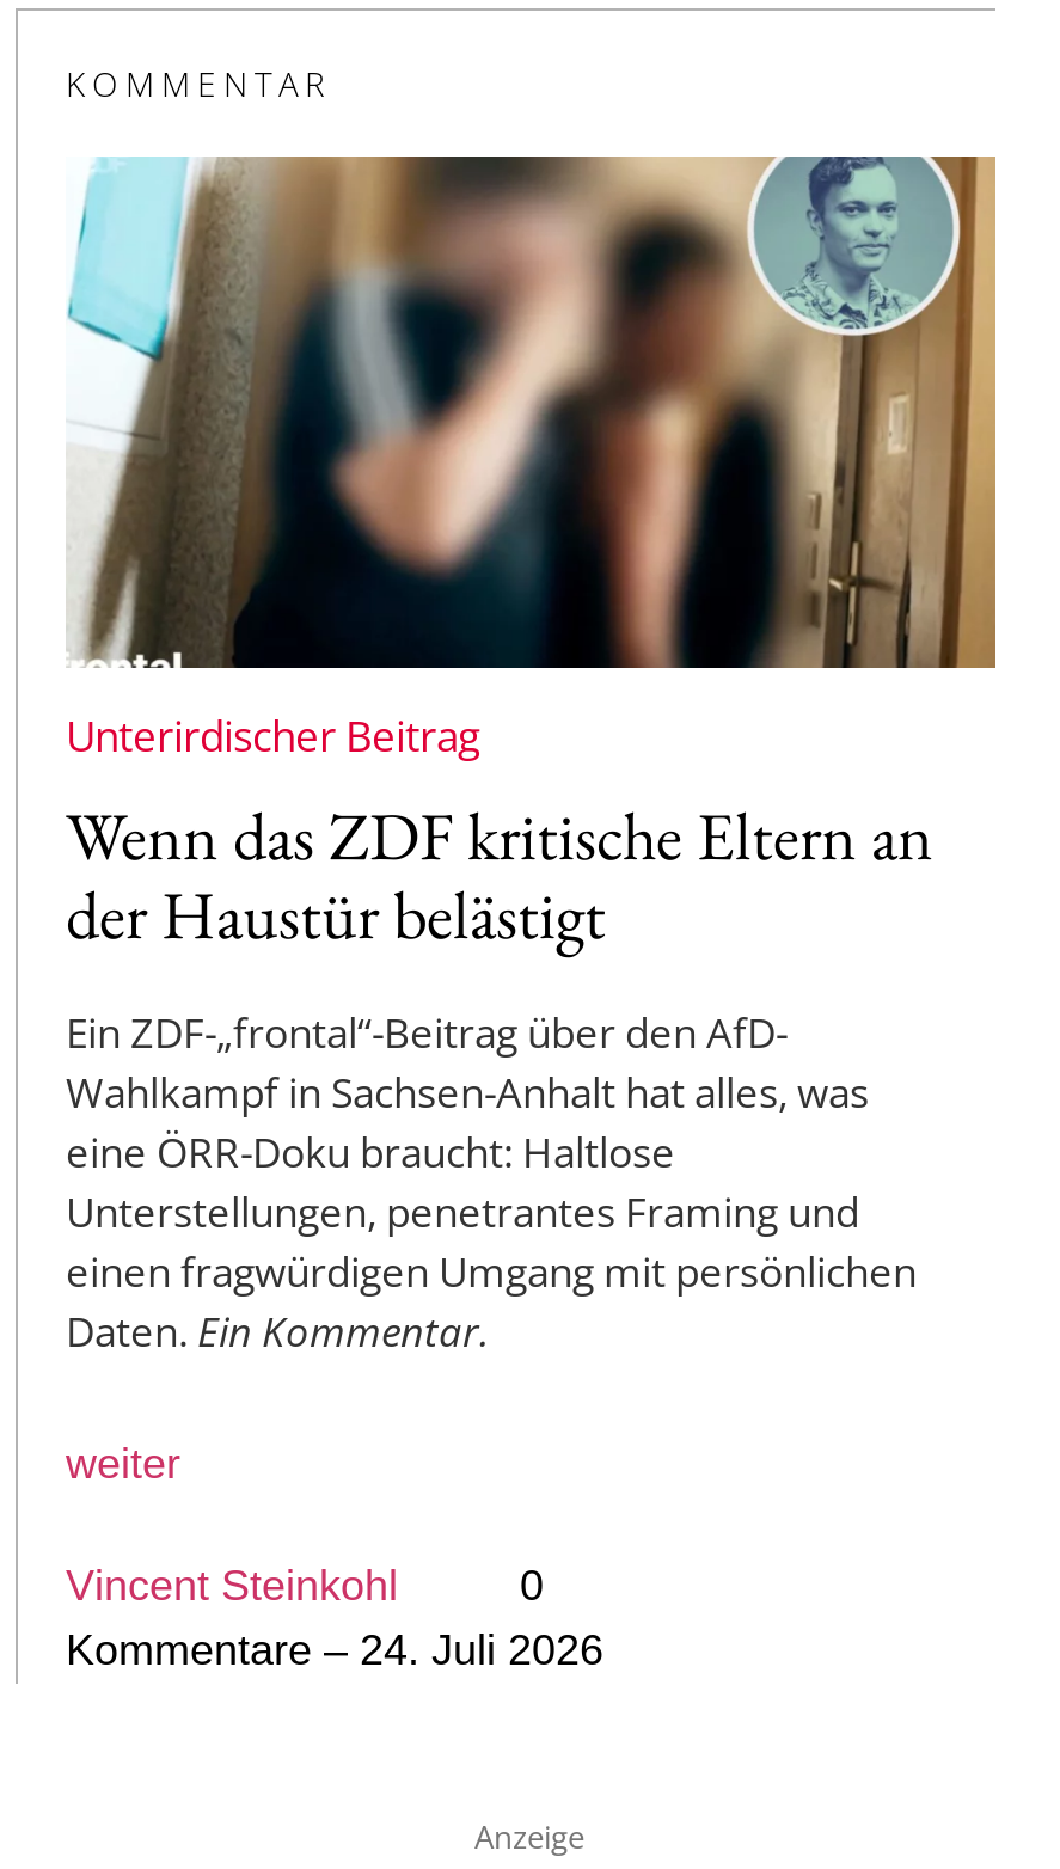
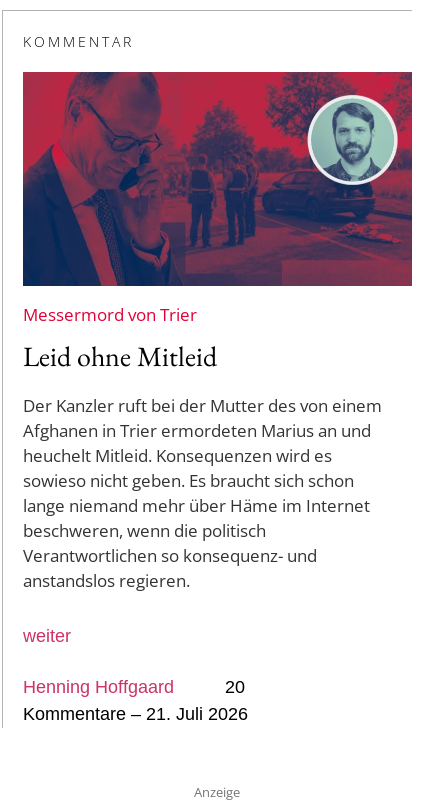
- [image]
- Unterirdischer Beitrag
- Wenn das ZDF kritische Eltern an
- der Haustür belästigt
+ [image]
+ Messermord von Trier
+ Leid ohne Mitleid

- Ein ZDF-„frontal“-Beitrag über den AfD-
- Wahlkampf in Sachsen-Anhalt hat alles, was
- eine ÖRR-Doku braucht: Haltlose
- Unterstellungen, penetrantes Framing und
- einen fragwürdigen Umgang mit persönlichen
- Daten. Ein Kommentar.
+ Der Kanzler ruft bei der Mutter des von einem
+ Afghanen in Trier ermordeten Marius an und
+ heuchelt Mitleid. Konsequenzen wird es
+ sowieso nicht geben. Es braucht sich schon
+ lange niemand mehr über Häme im Internet
+ beschweren, wenn die politisch
+ Verantwortlichen so konsequenz- und
+ anstandslos regieren.

- Vincent Steinkohl
- 0
- Kommentare – 24. Juli 2026
+ Henning Hoffgaard
+ 20
+ Kommentare – 21. Juli 2026
